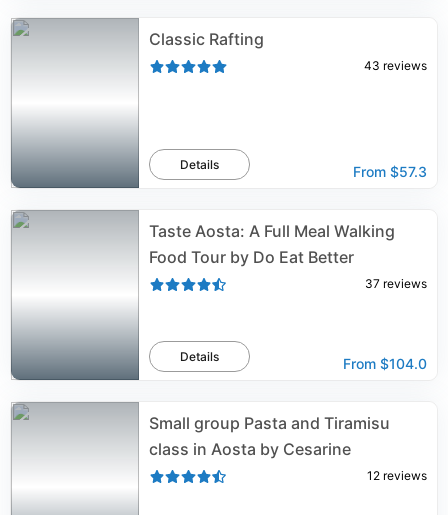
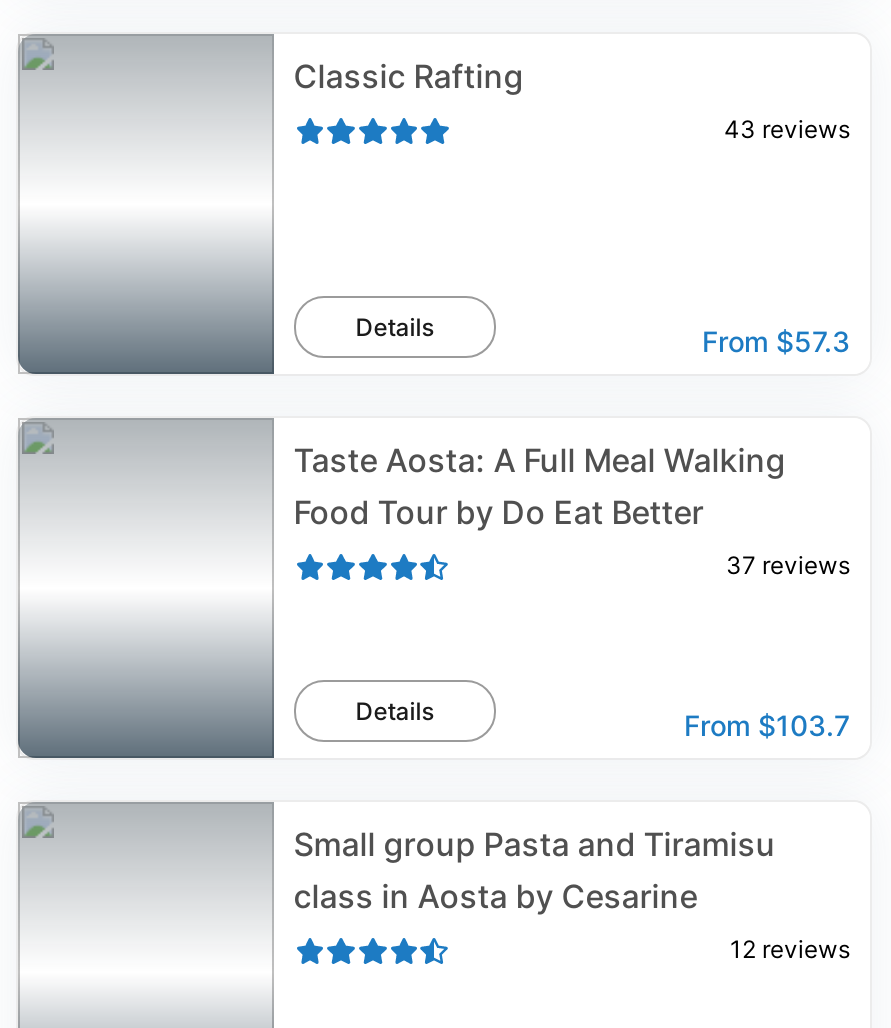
- From $104.0
+ From $103.7
